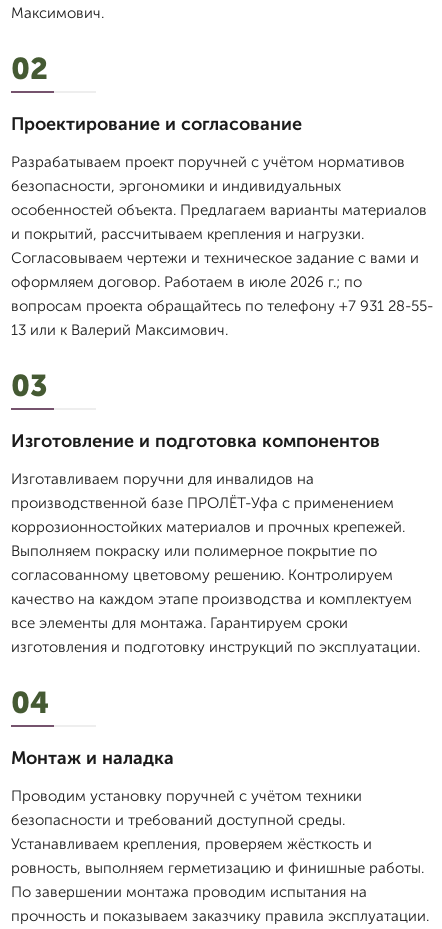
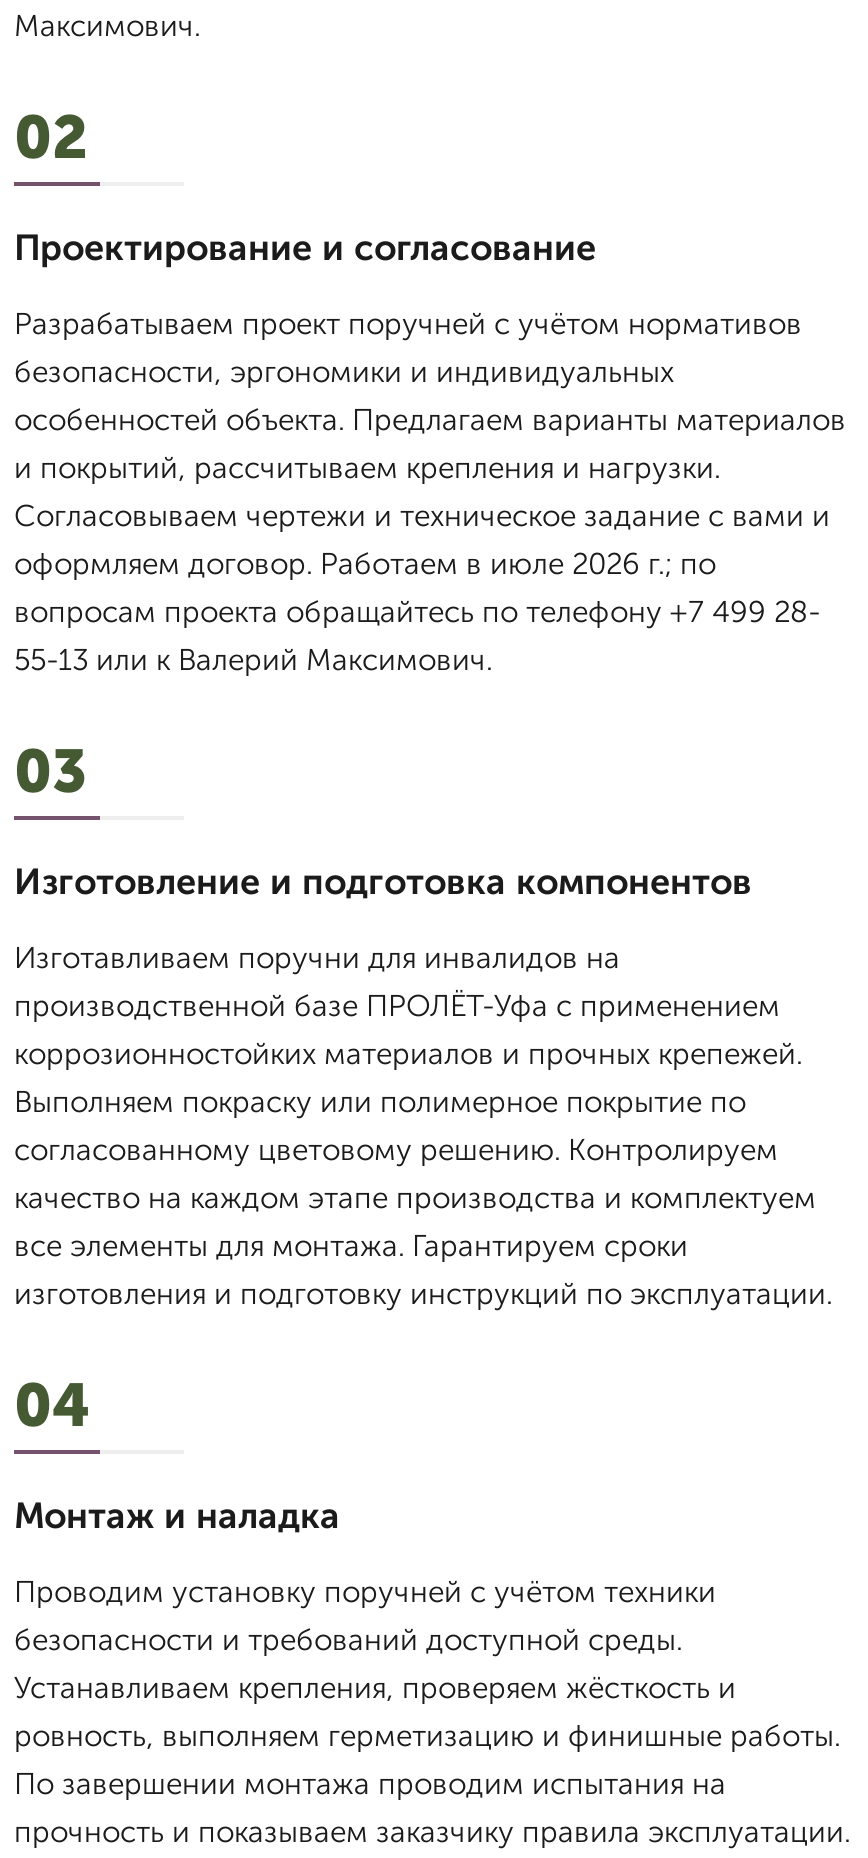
- вопросам проекта обращайтесь по телефону +7 931 28-55-
+ вопросам проекта обращайтесь по телефону +7 499 28-

- 13 или к Валерий Максимович.
+ 55-13 или к Валерий Максимович.
